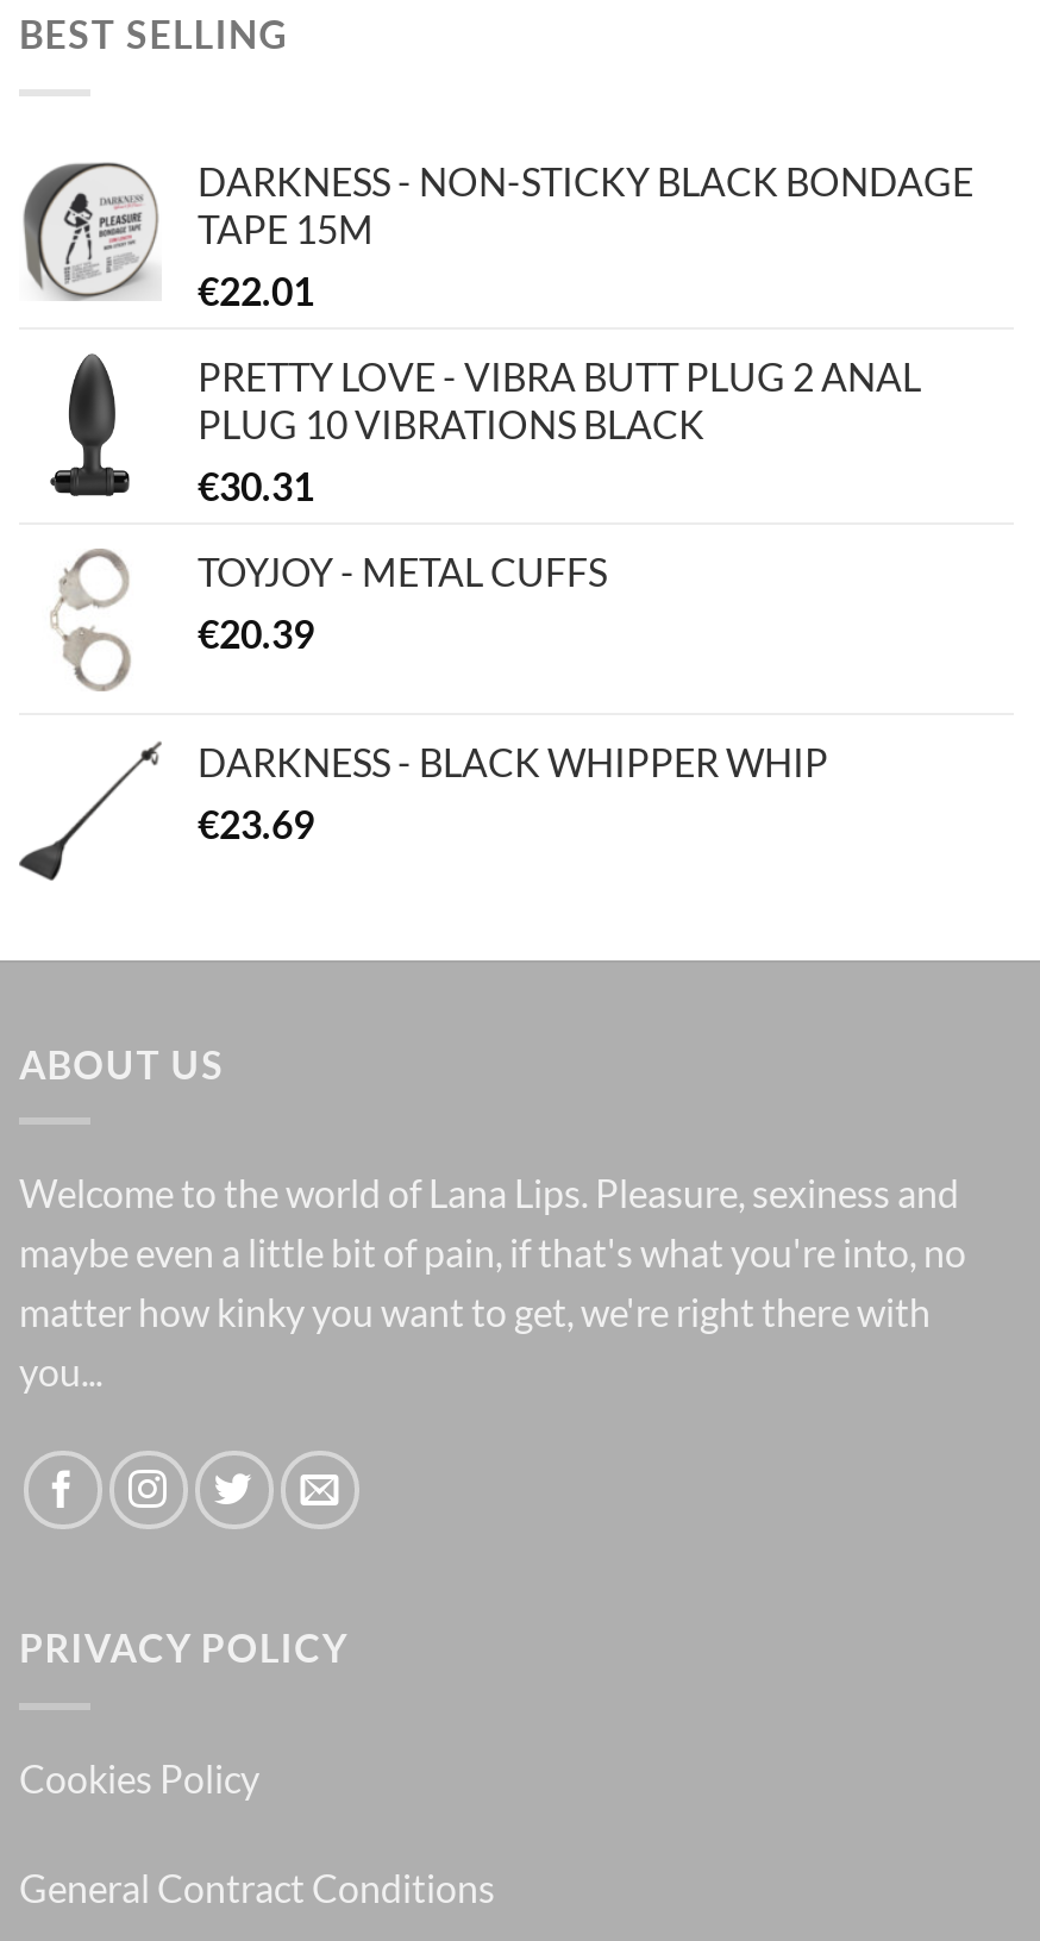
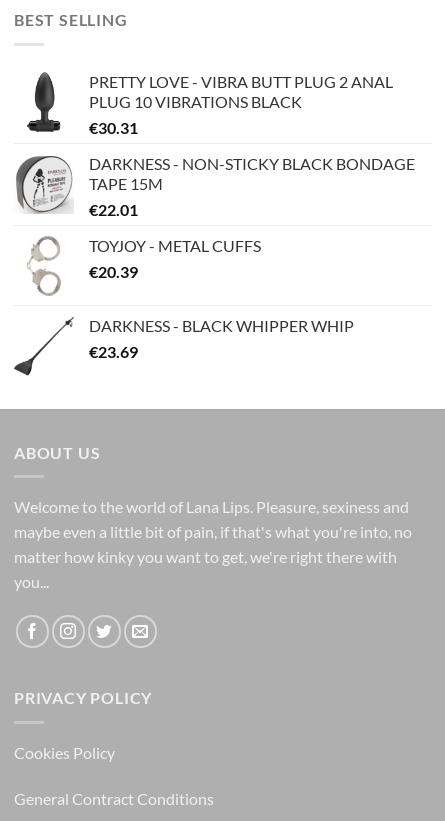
moved down: [image] | DARKNESS - NON-STICKY BLACK BONDAGE | TAPE 15M | €22.01

moved up: PRETTY LOVE - VIBRA BUTT PLUG 2 ANAL | PLUG 10 VIBRATIONS BLACK | €30.31
